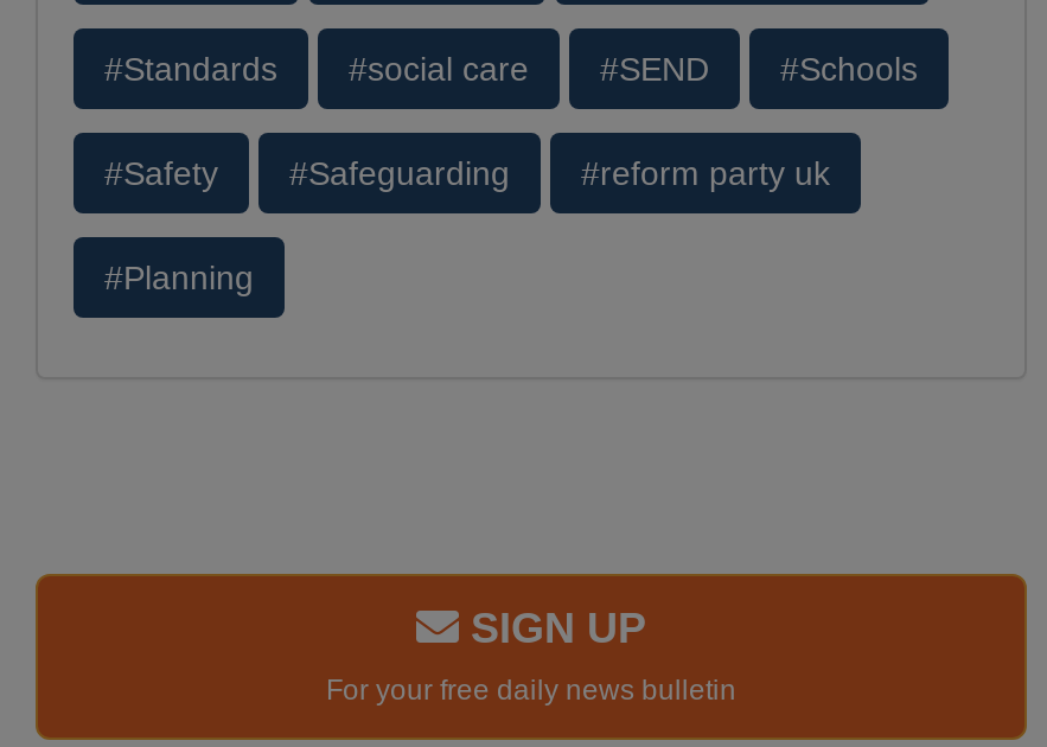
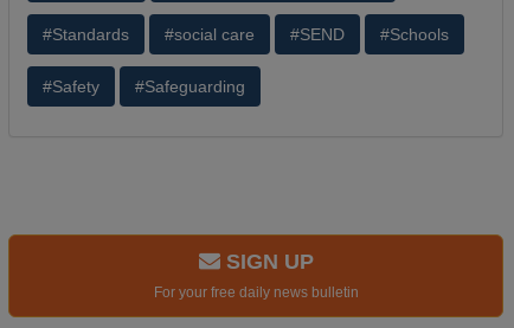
- #reform party uk
- #Planning
